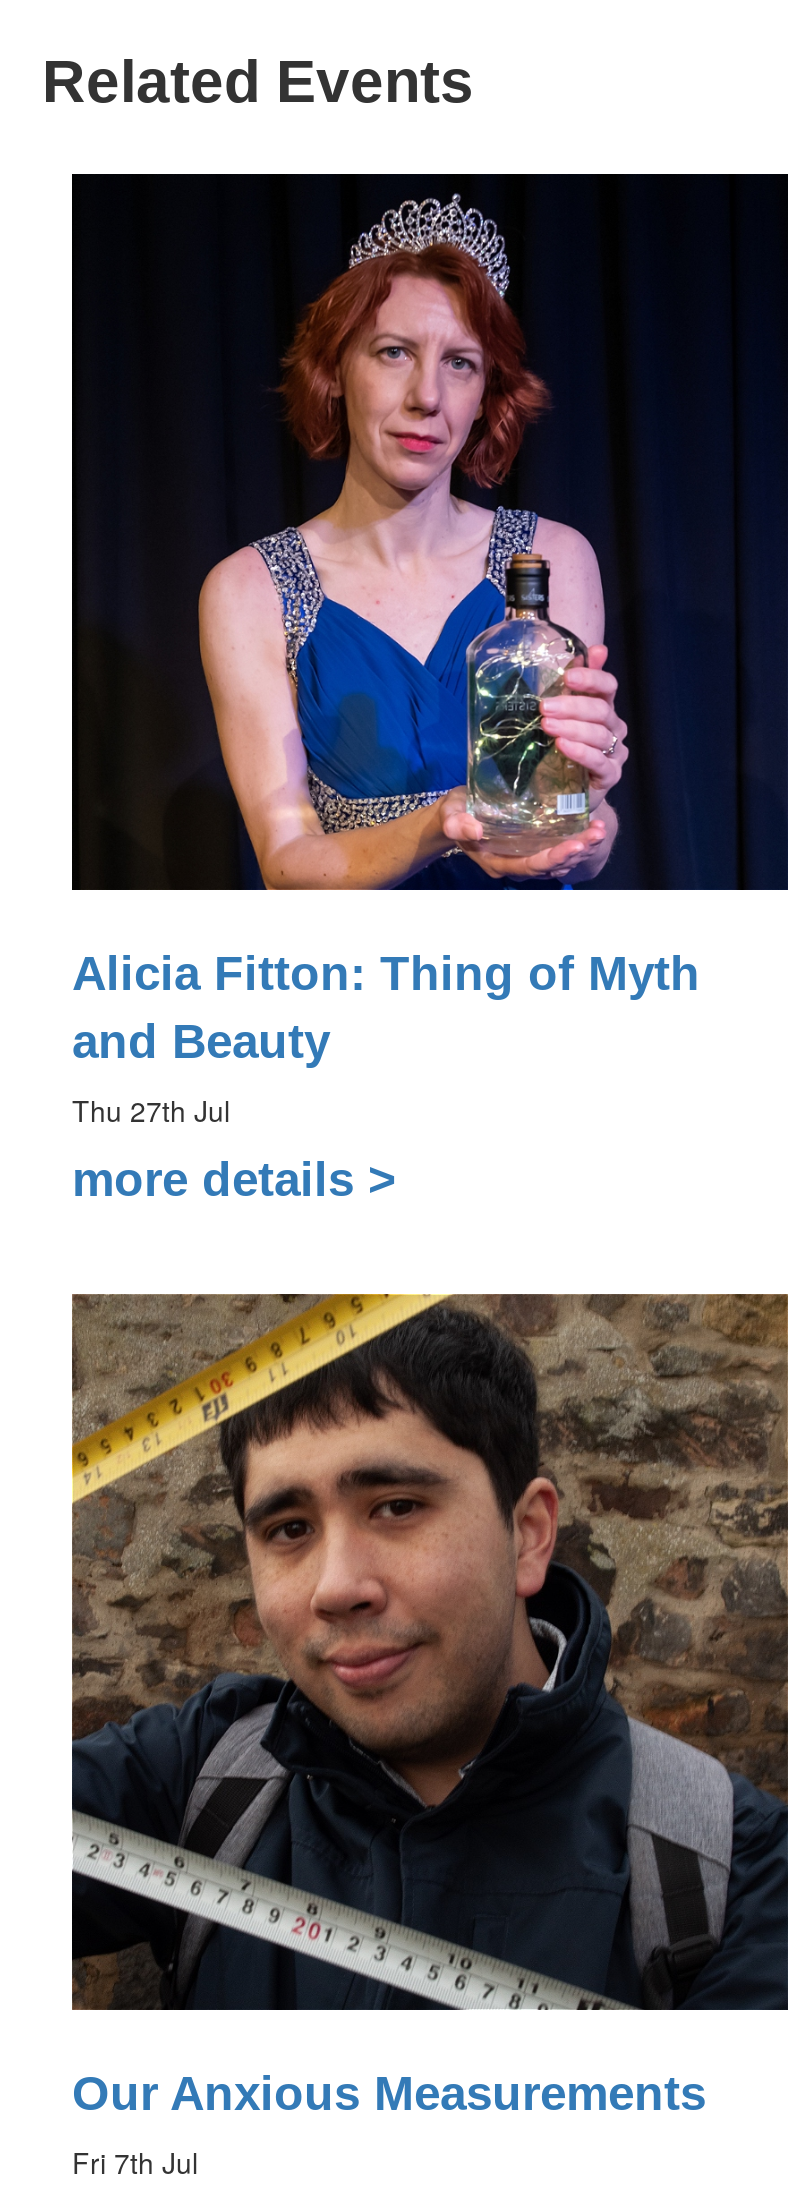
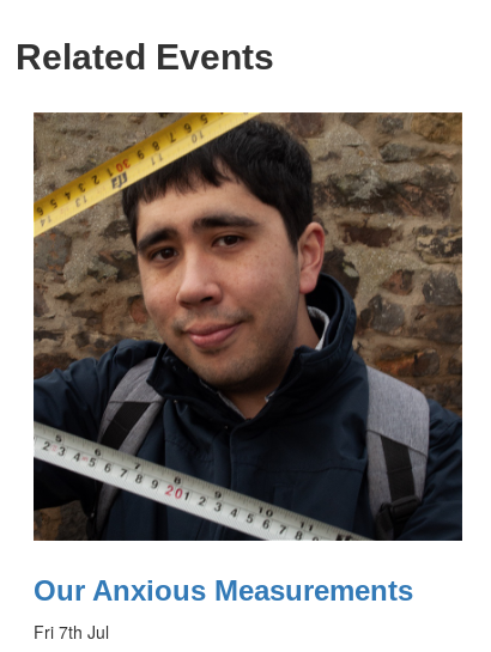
- [image]
- Alicia Fitton: Thing of Myth
- and Beauty
- Thu 27th Jul
- more details >
